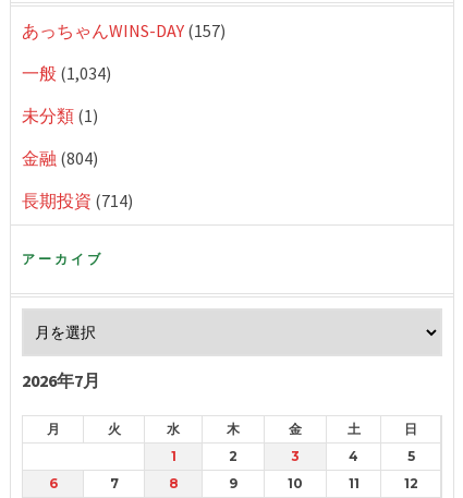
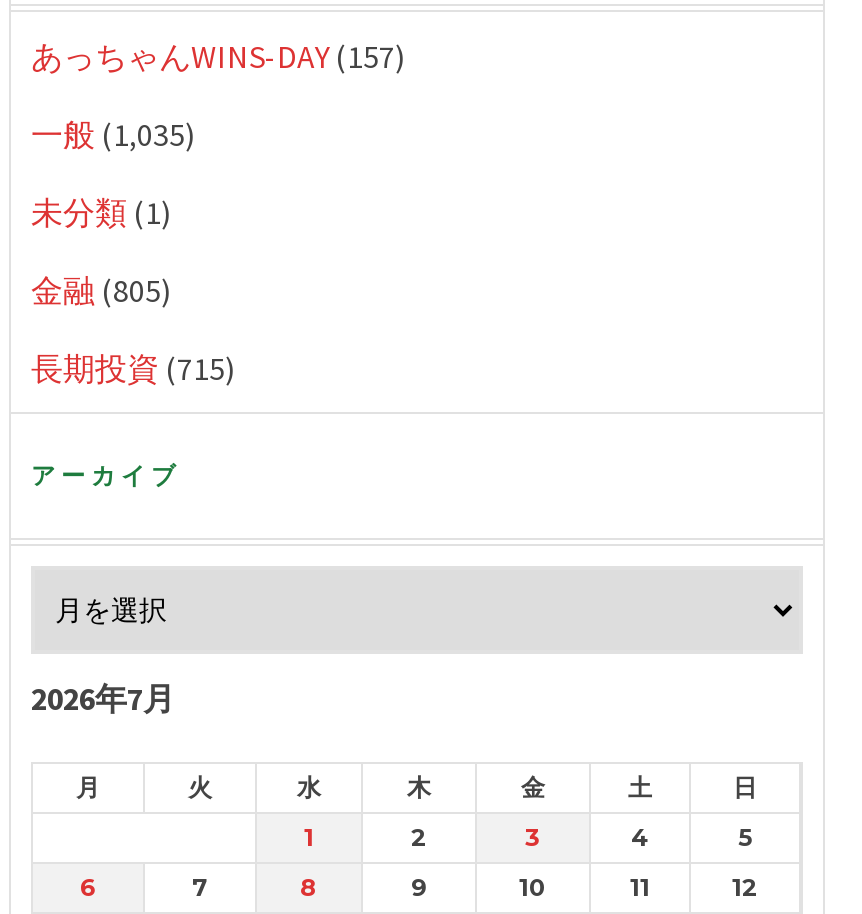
- 一般(1,034)
+ 一般(1,035)

- 金融(804)
+ 金融(805)

- 長期投資(714)
+ 長期投資(715)
